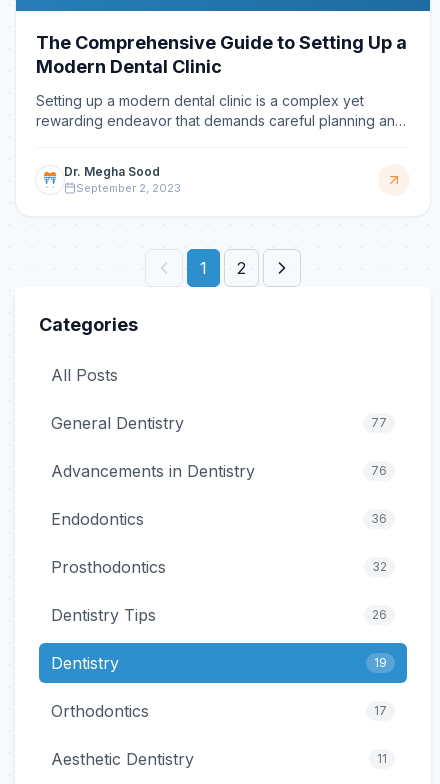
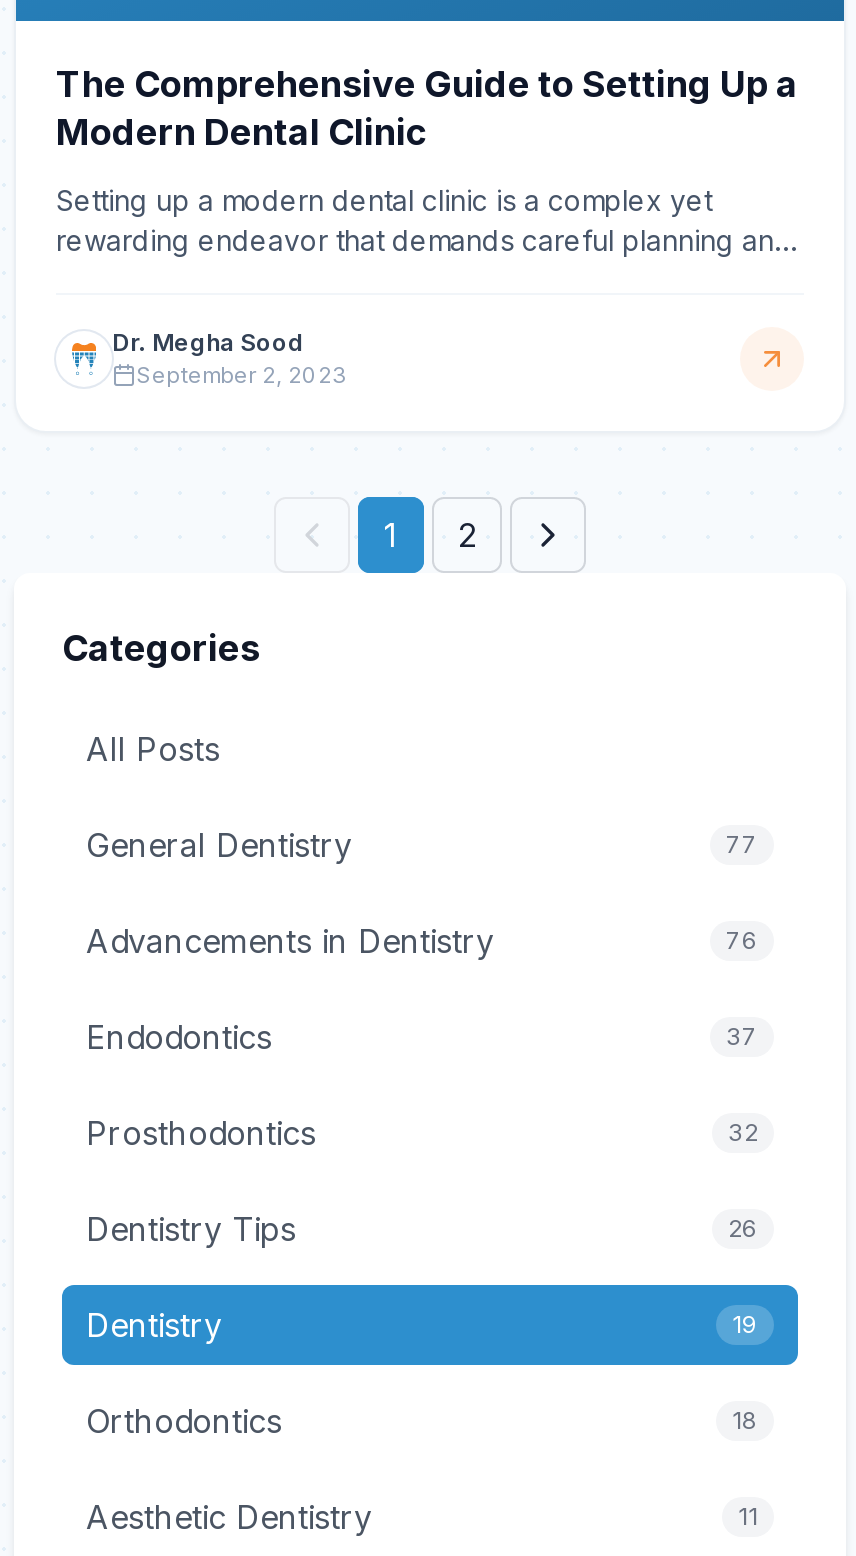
- 36
+ 37

- 17
+ 18
